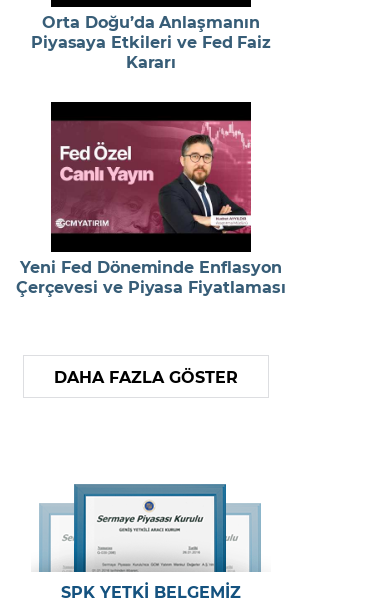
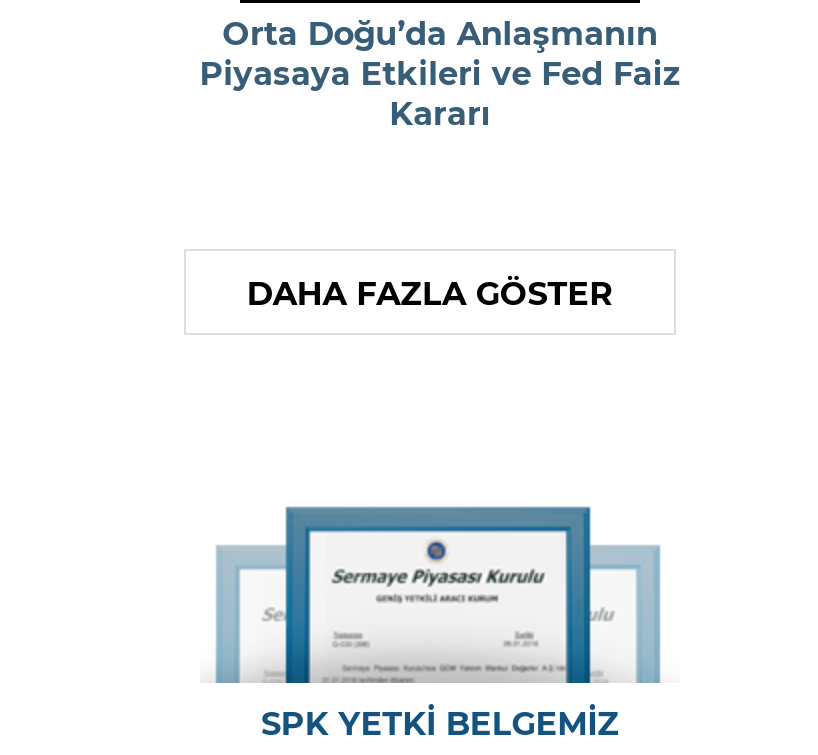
- [image]
- Yeni Fed Döneminde Enflasyon
- Çerçevesi ve Piyasa Fiyatlaması
